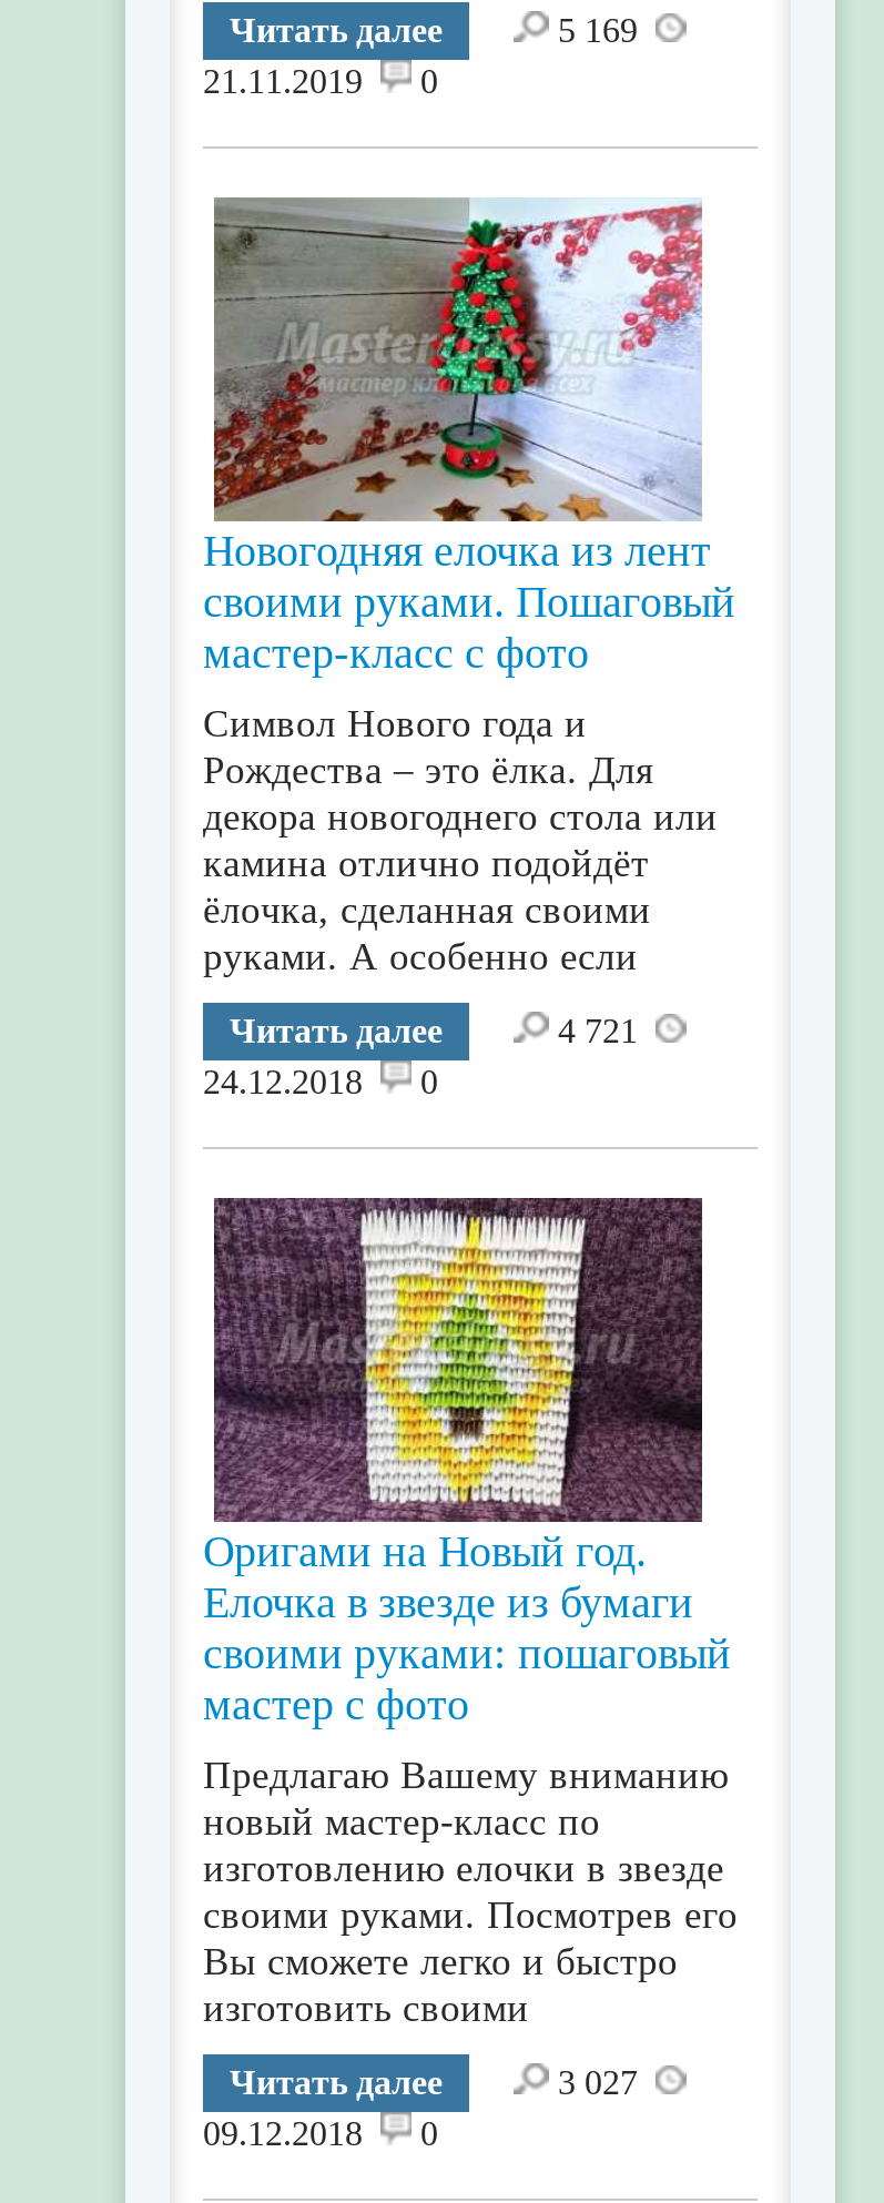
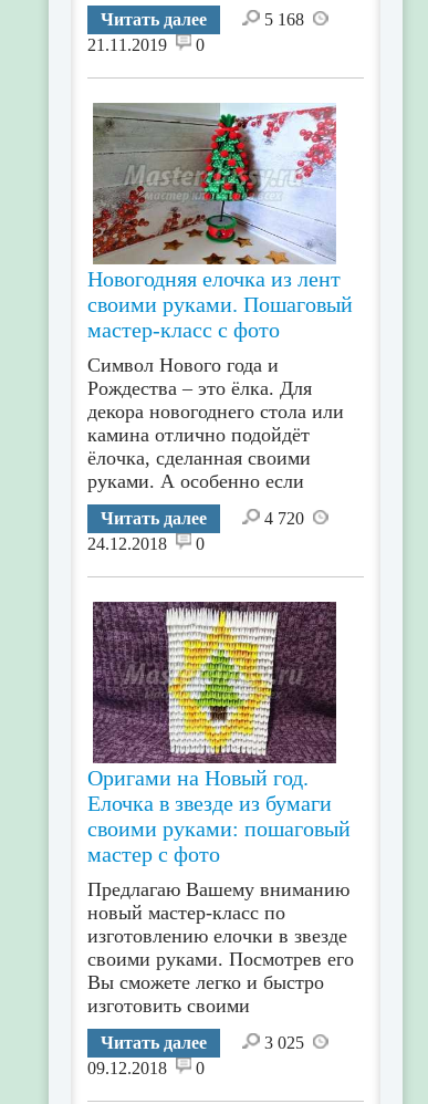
- 5 169
+ 5 168

- 4 721
+ 4 720

- 3 027
+ 3 025
